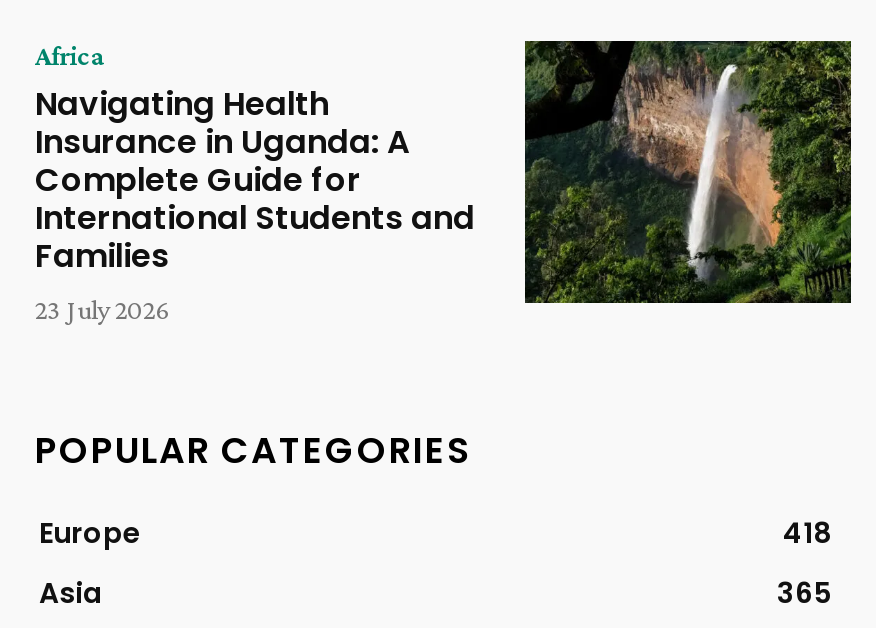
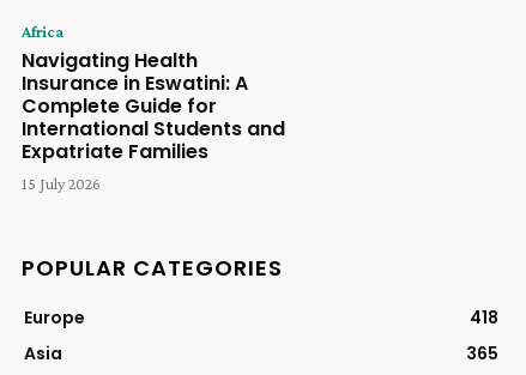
- [image]

- Insurance in Uganda: A
+ Insurance in Eswatini: A

- Families
- 23 July 2026
+ Expatriate Families
+ 15 July 2026
